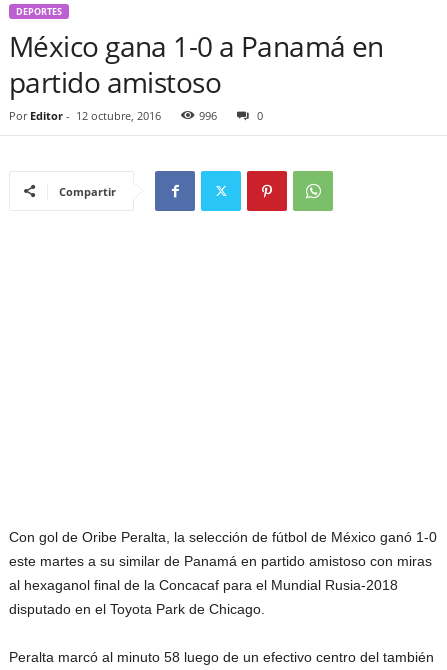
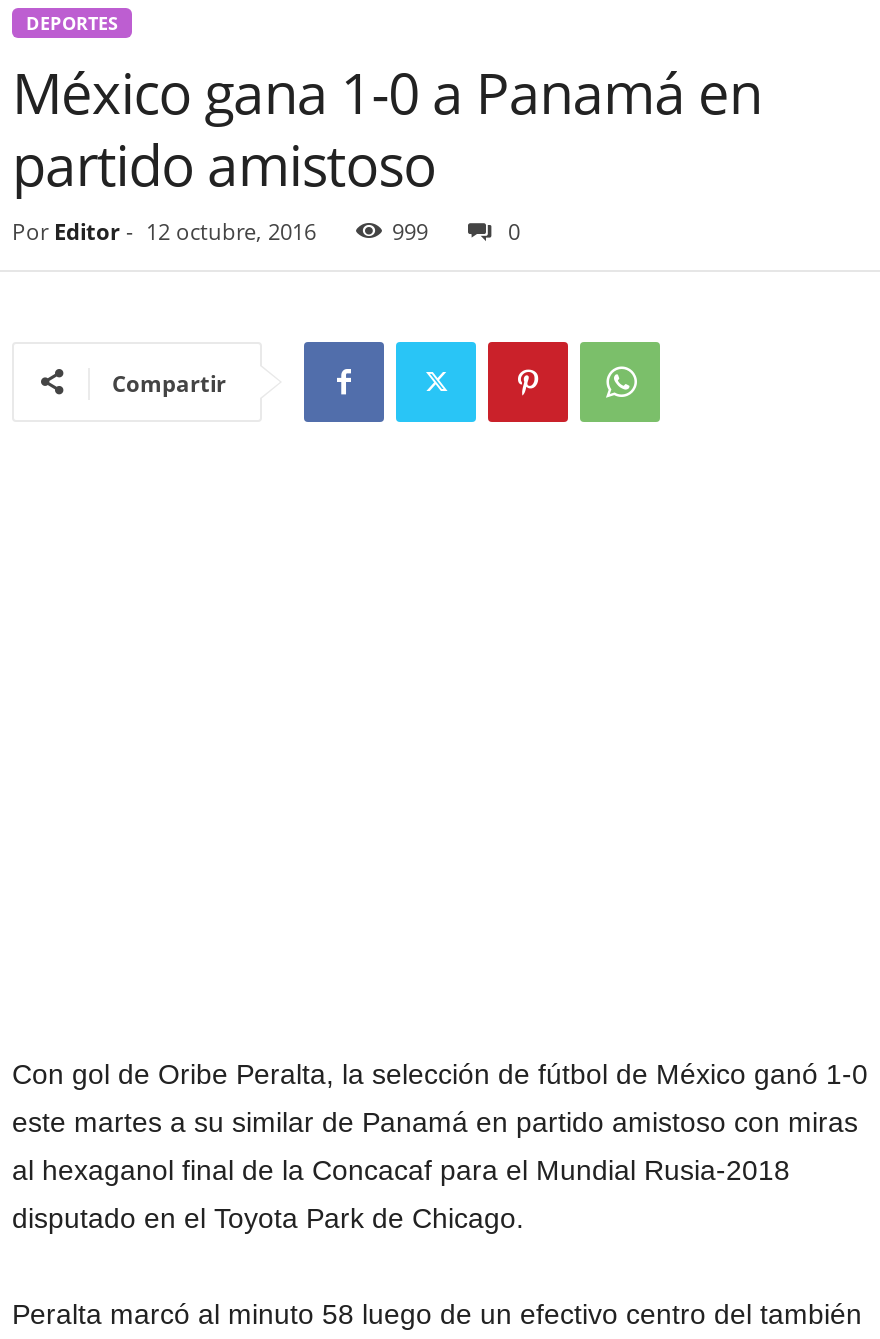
- 996
+ 999
